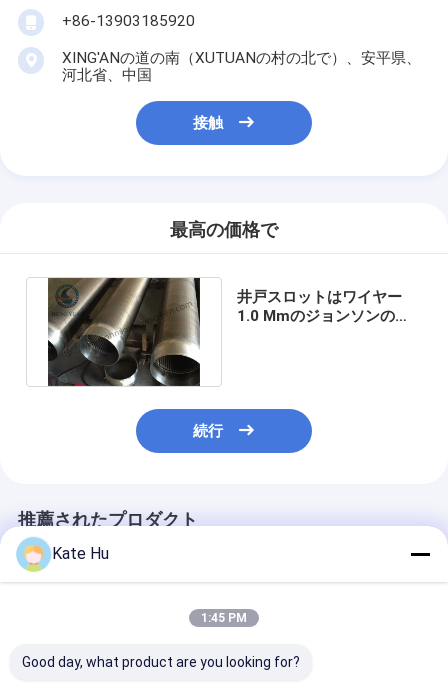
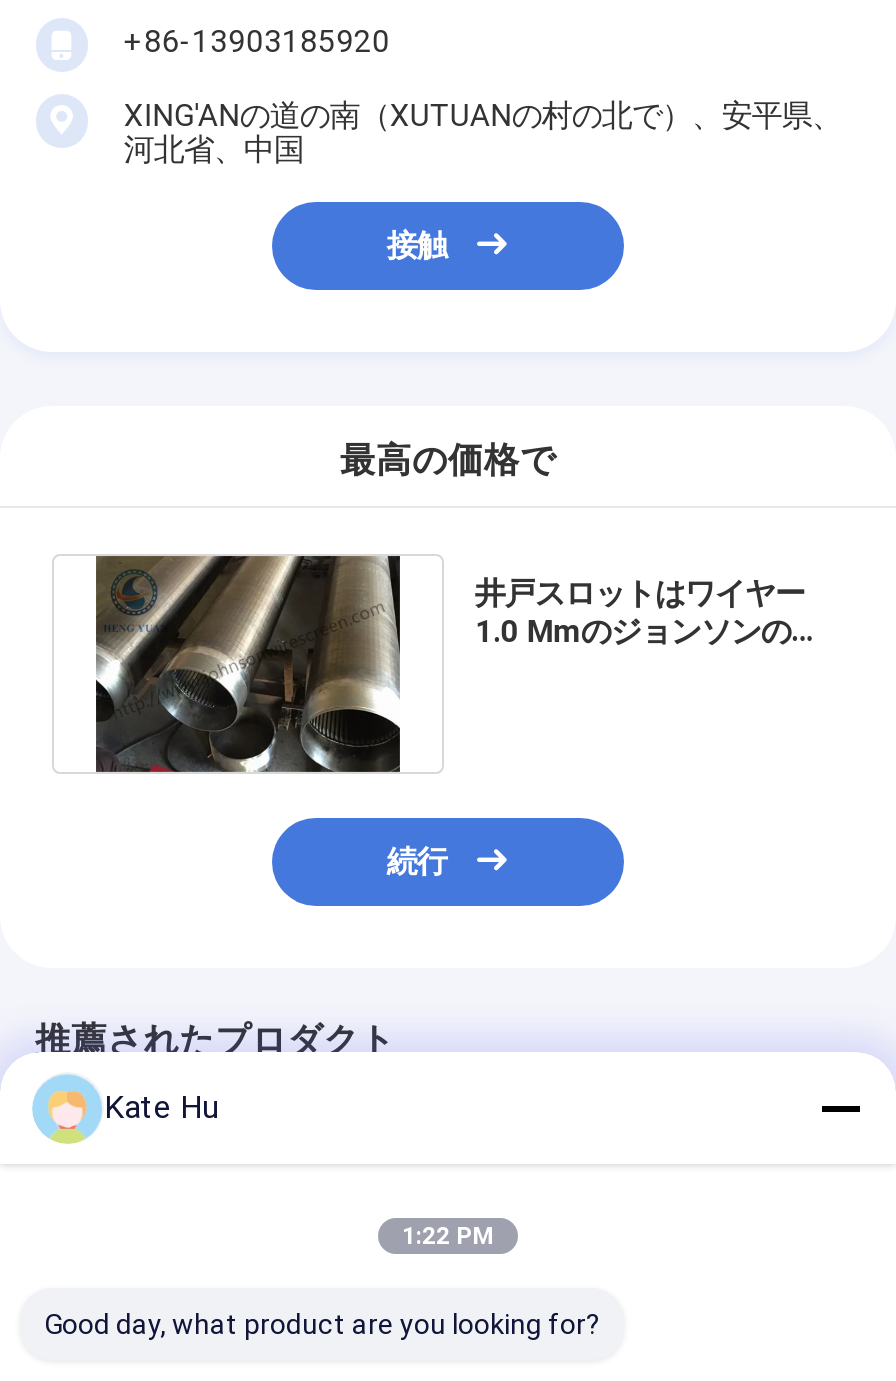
- 1:45 PM
+ 1:22 PM
